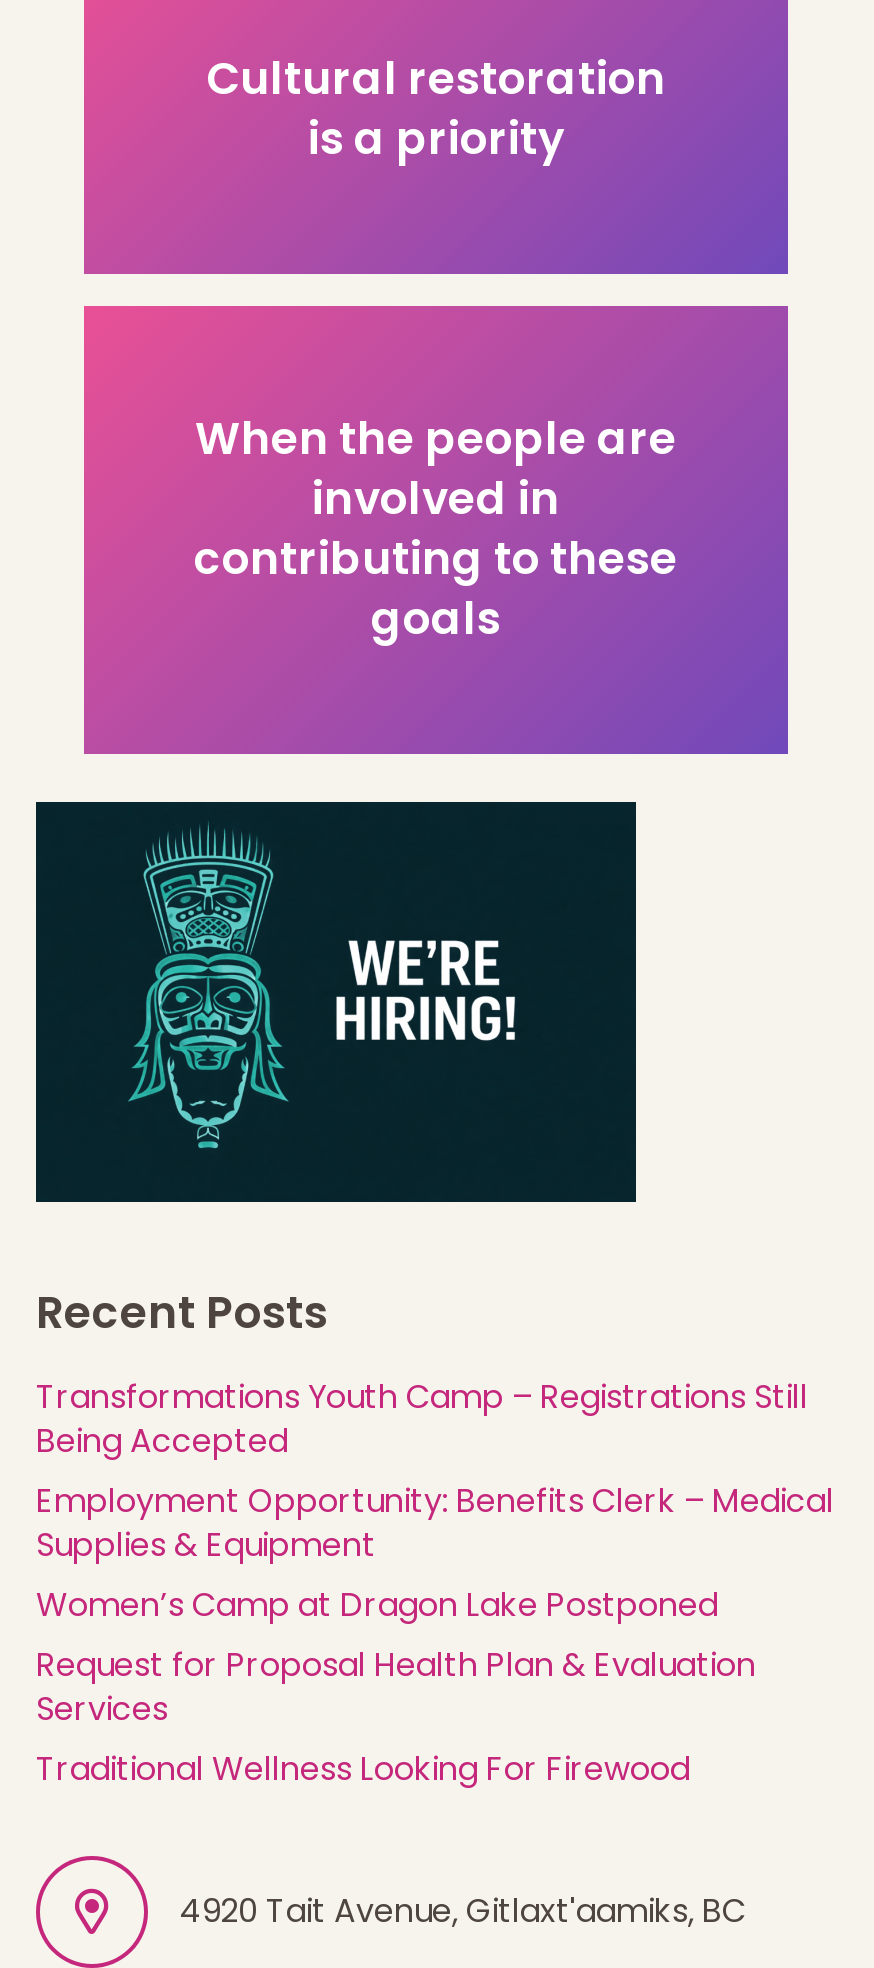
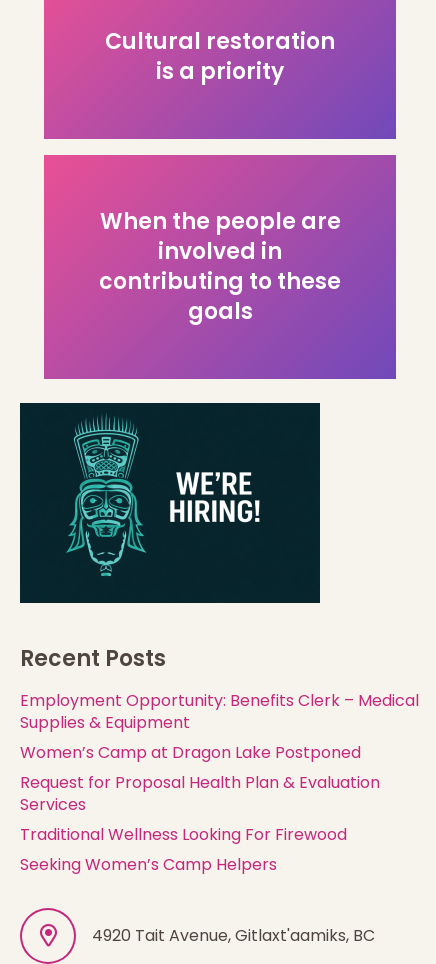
- Transformations Youth Camp – Registrations Still
- Being Accepted

moved up: Employment Opportunity: Benefits Clerk – Medical | Supplies & Equipment | Women’s Camp at Dragon Lake Postponed | Request for Proposal Health Plan & Evaluation | Services | Traditional Wellness Looking For Firewood

+ Seeking Women’s Camp Helpers
